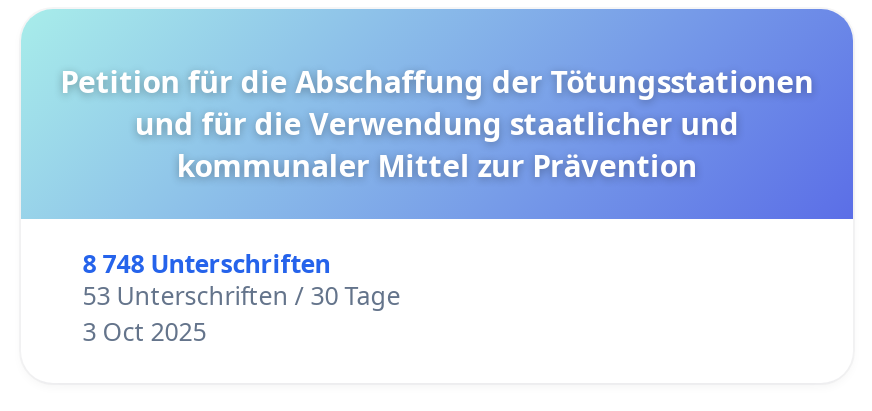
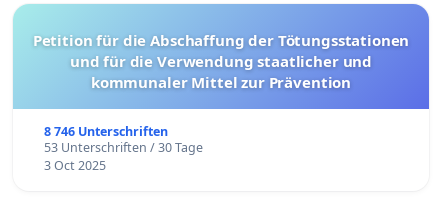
- 8 748 Unterschriften
+ 8 746 Unterschriften
